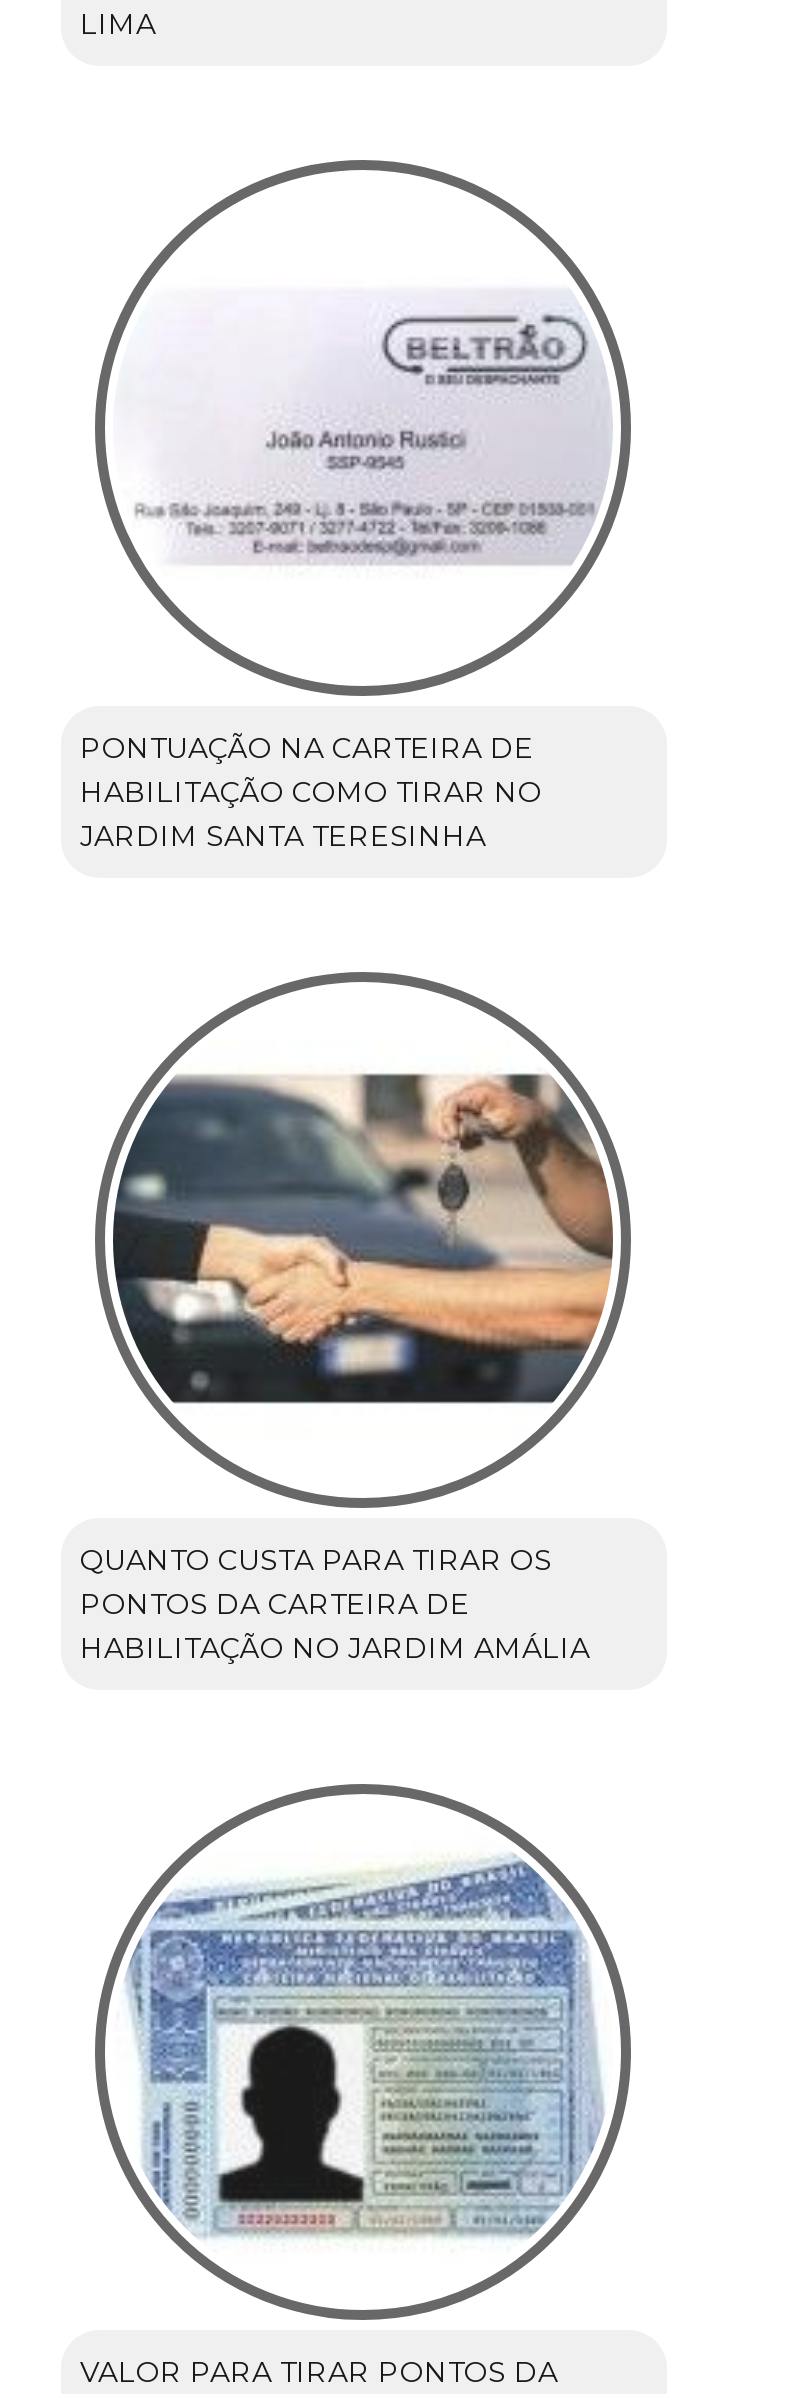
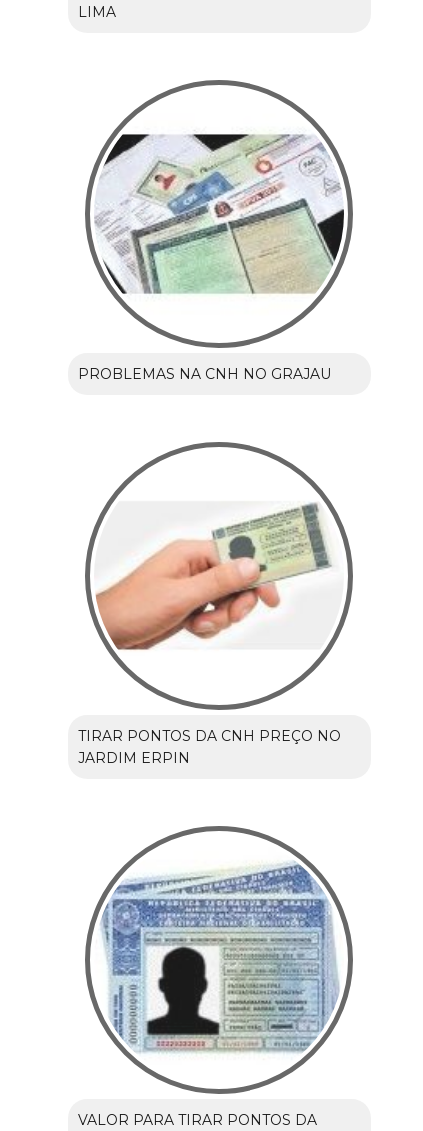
- [image]
+ [image]

- PONTUAÇÃO NA CARTEIRA DE
- HABILITAÇÃO COMO TIRAR NO
- JARDIM SANTA TERESINHA
+ PROBLEMAS NA CNH NO GRAJAU

- [image]
+ [image]

- QUANTO CUSTA PARA TIRAR OS
- PONTOS DA CARTEIRA DE
- HABILITAÇÃO NO JARDIM AMÁLIA
+ TIRAR PONTOS DA CNH PREÇO NO
+ JARDIM ERPIN
